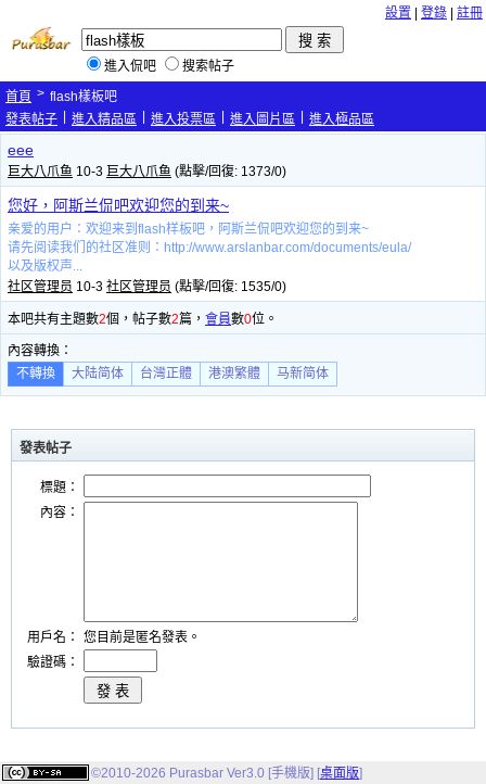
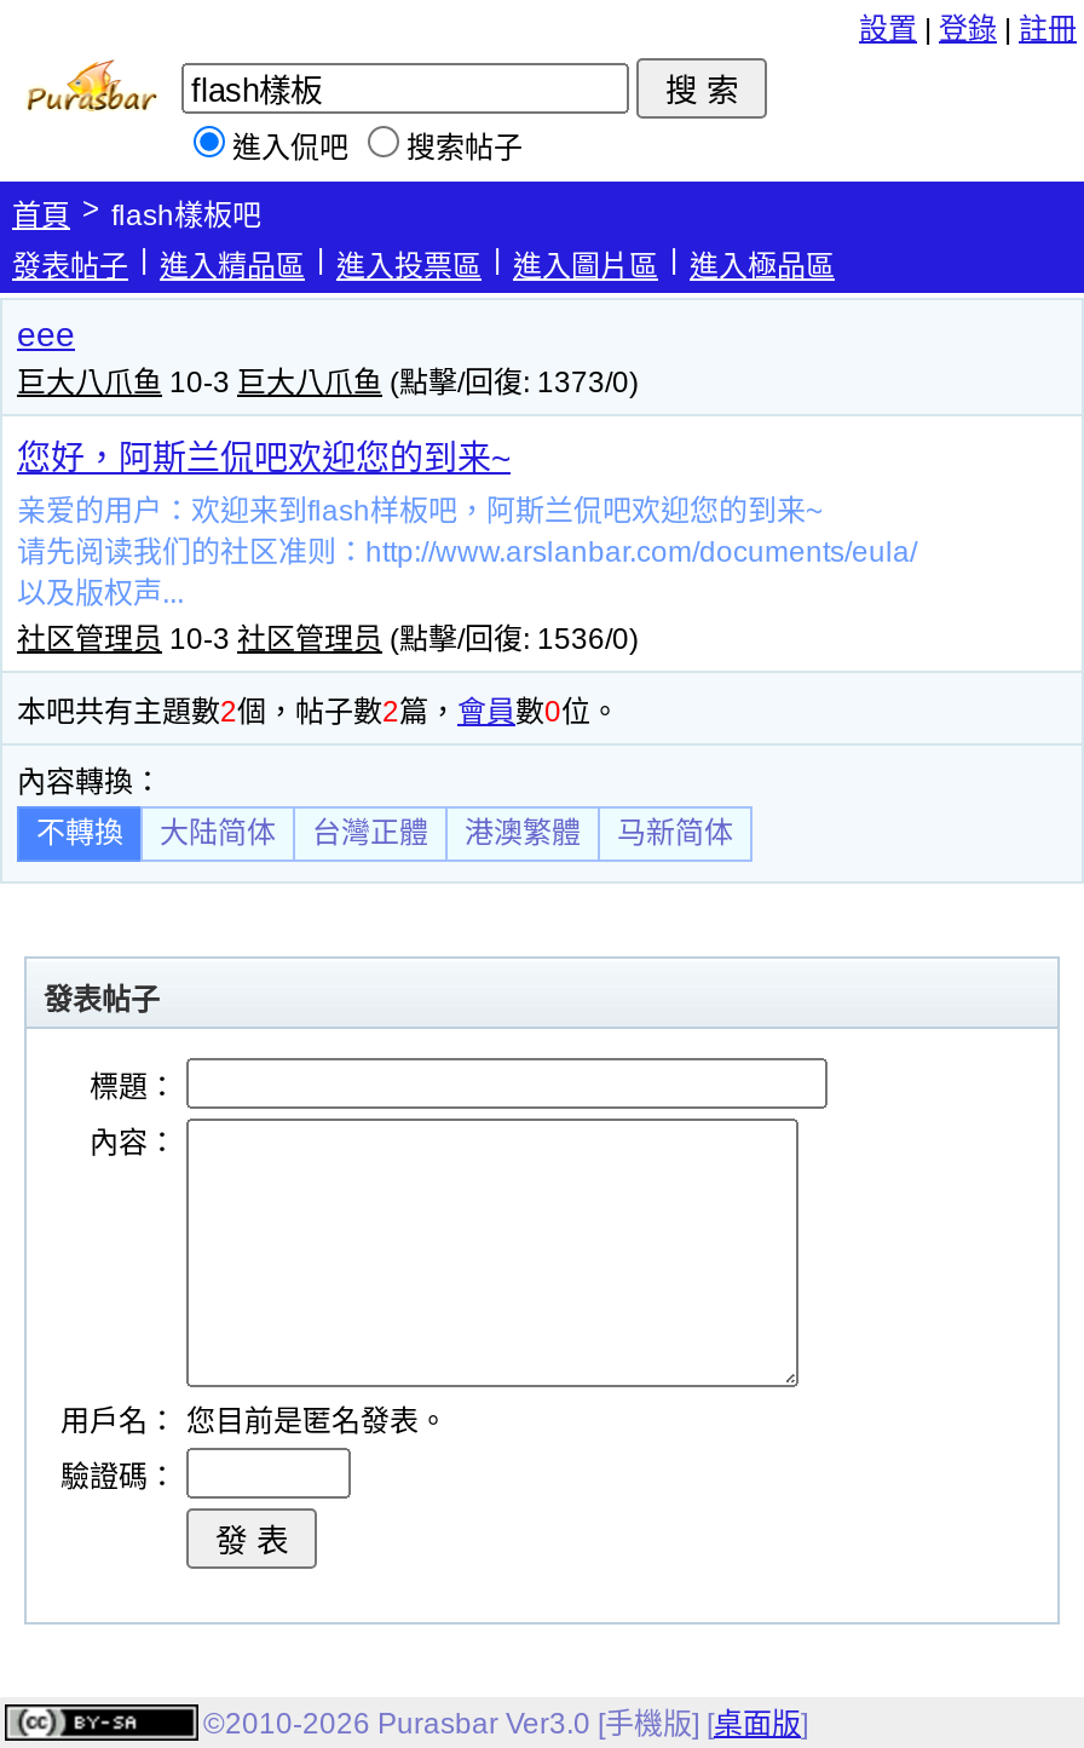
- 社区管理员10-3社区管理员(點擊/回復: 1535/0)
+ 社区管理员10-3社区管理员(點擊/回復: 1536/0)
